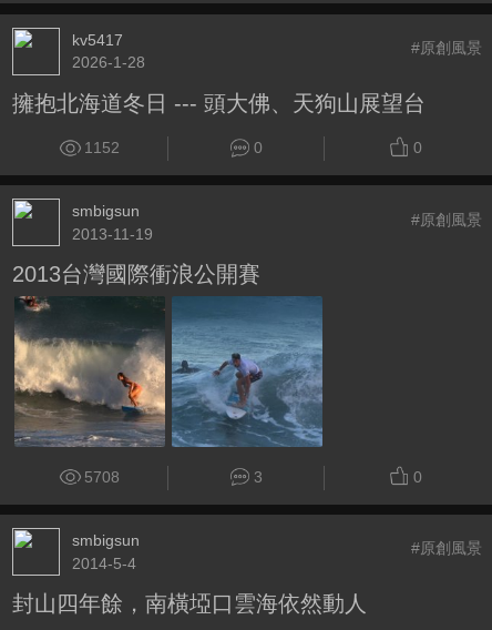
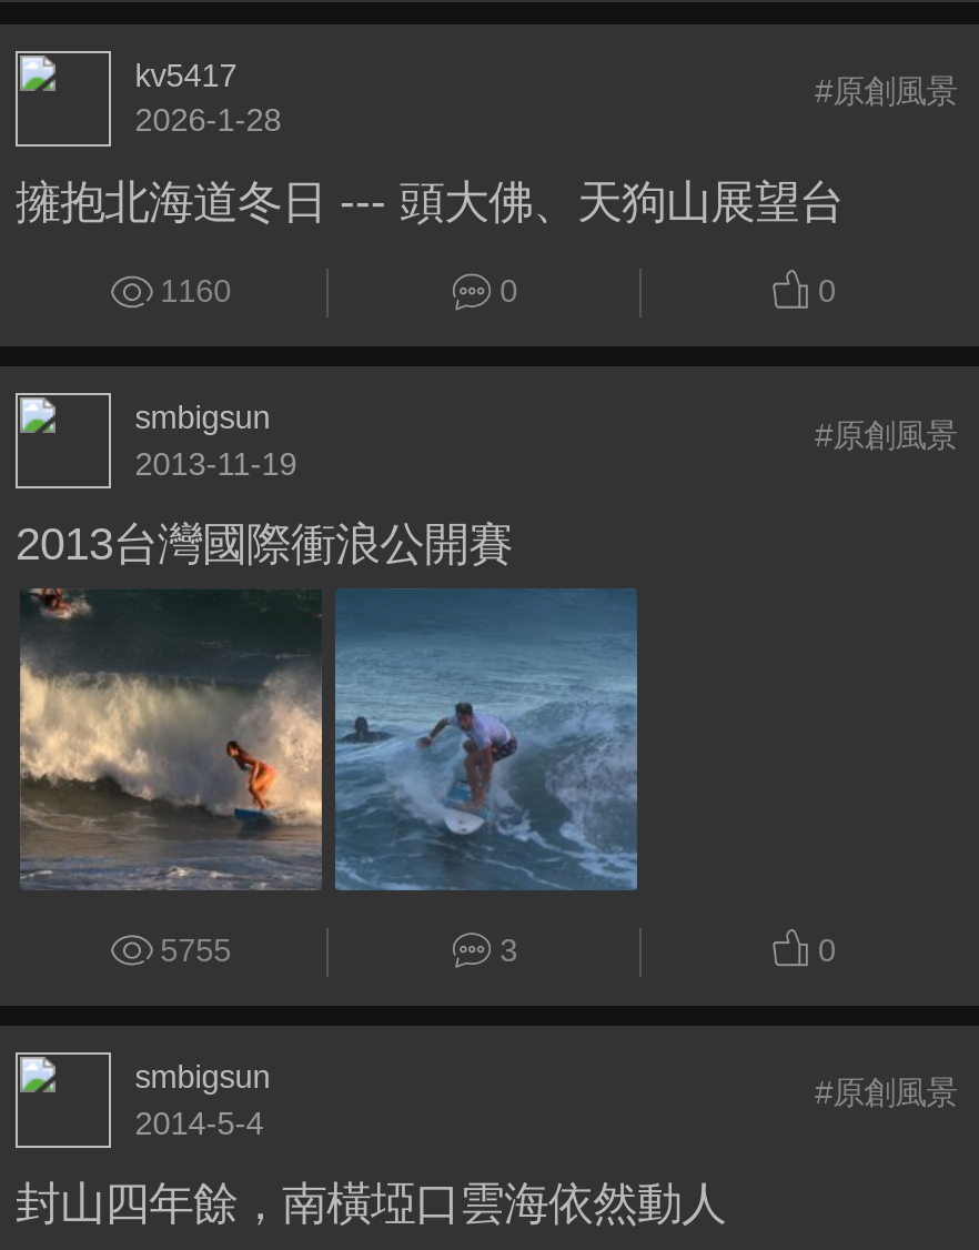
- 1152
+ 1160

- 5708
+ 5755
